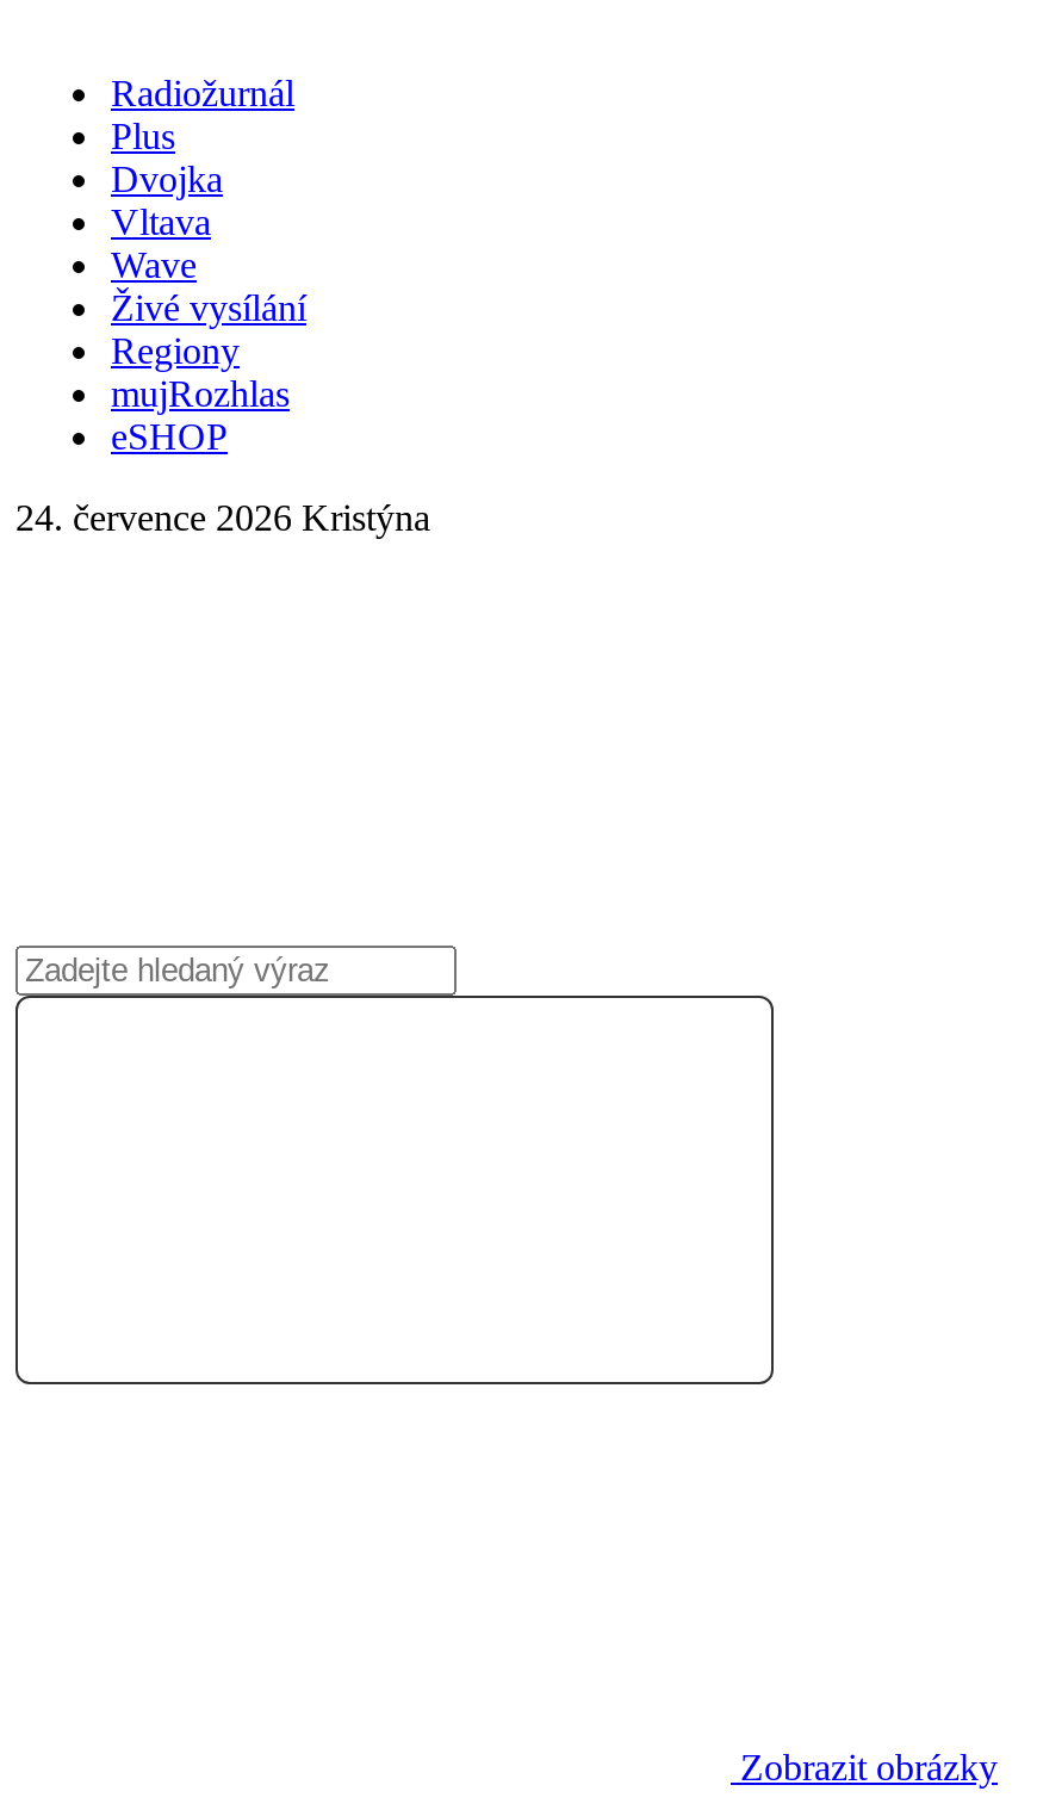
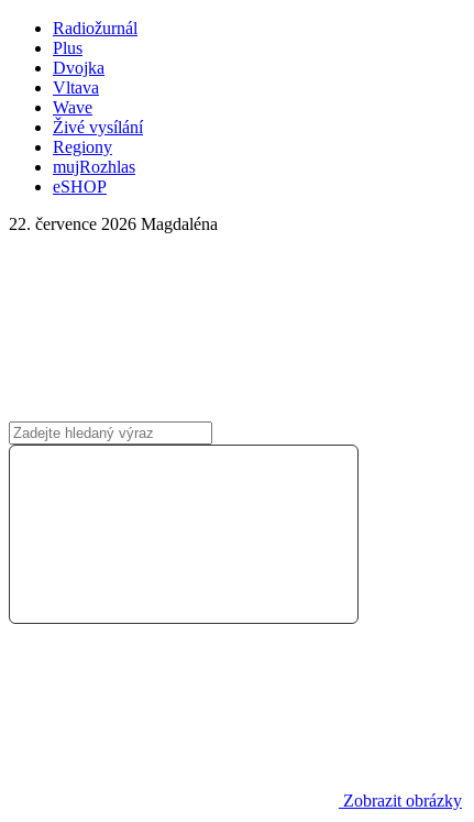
- 24. července 2026 Kristýna
+ 22. července 2026 Magdaléna
